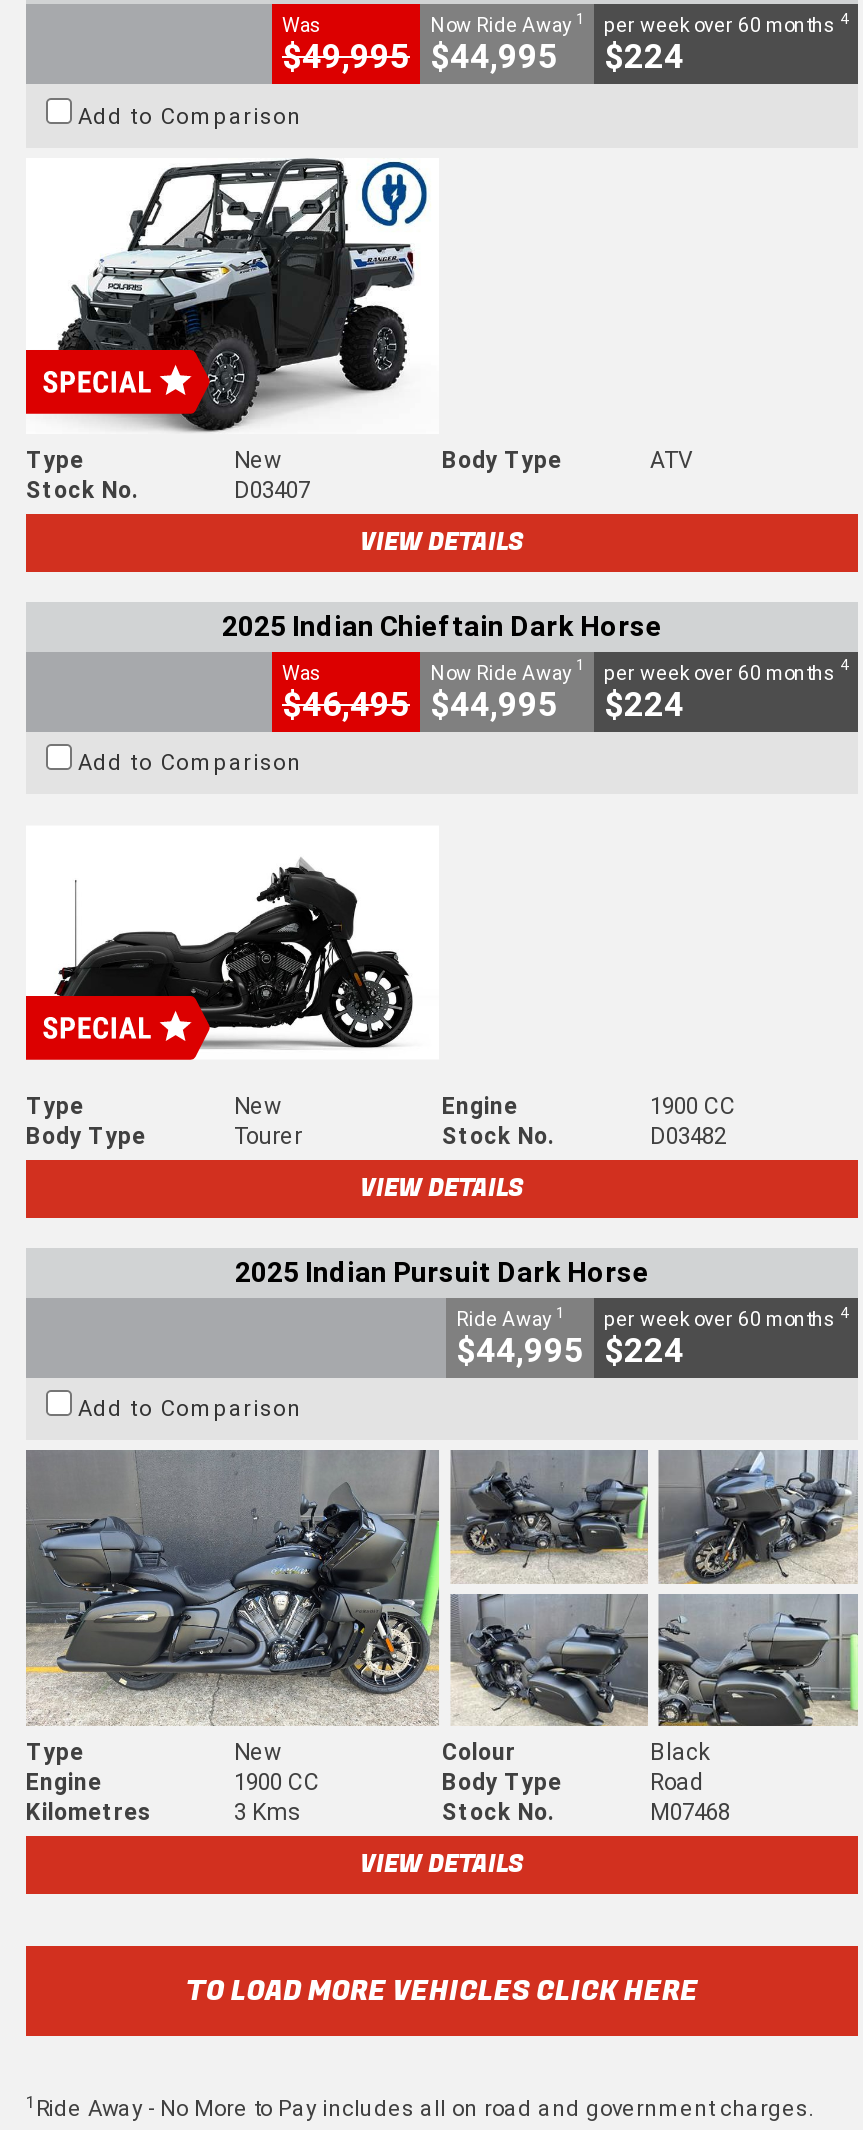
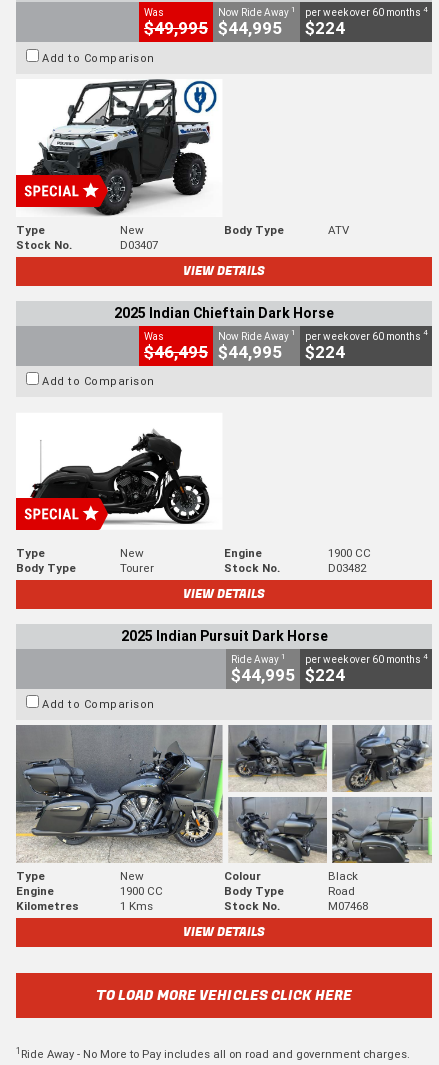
- 3 Kms
+ 1 Kms
